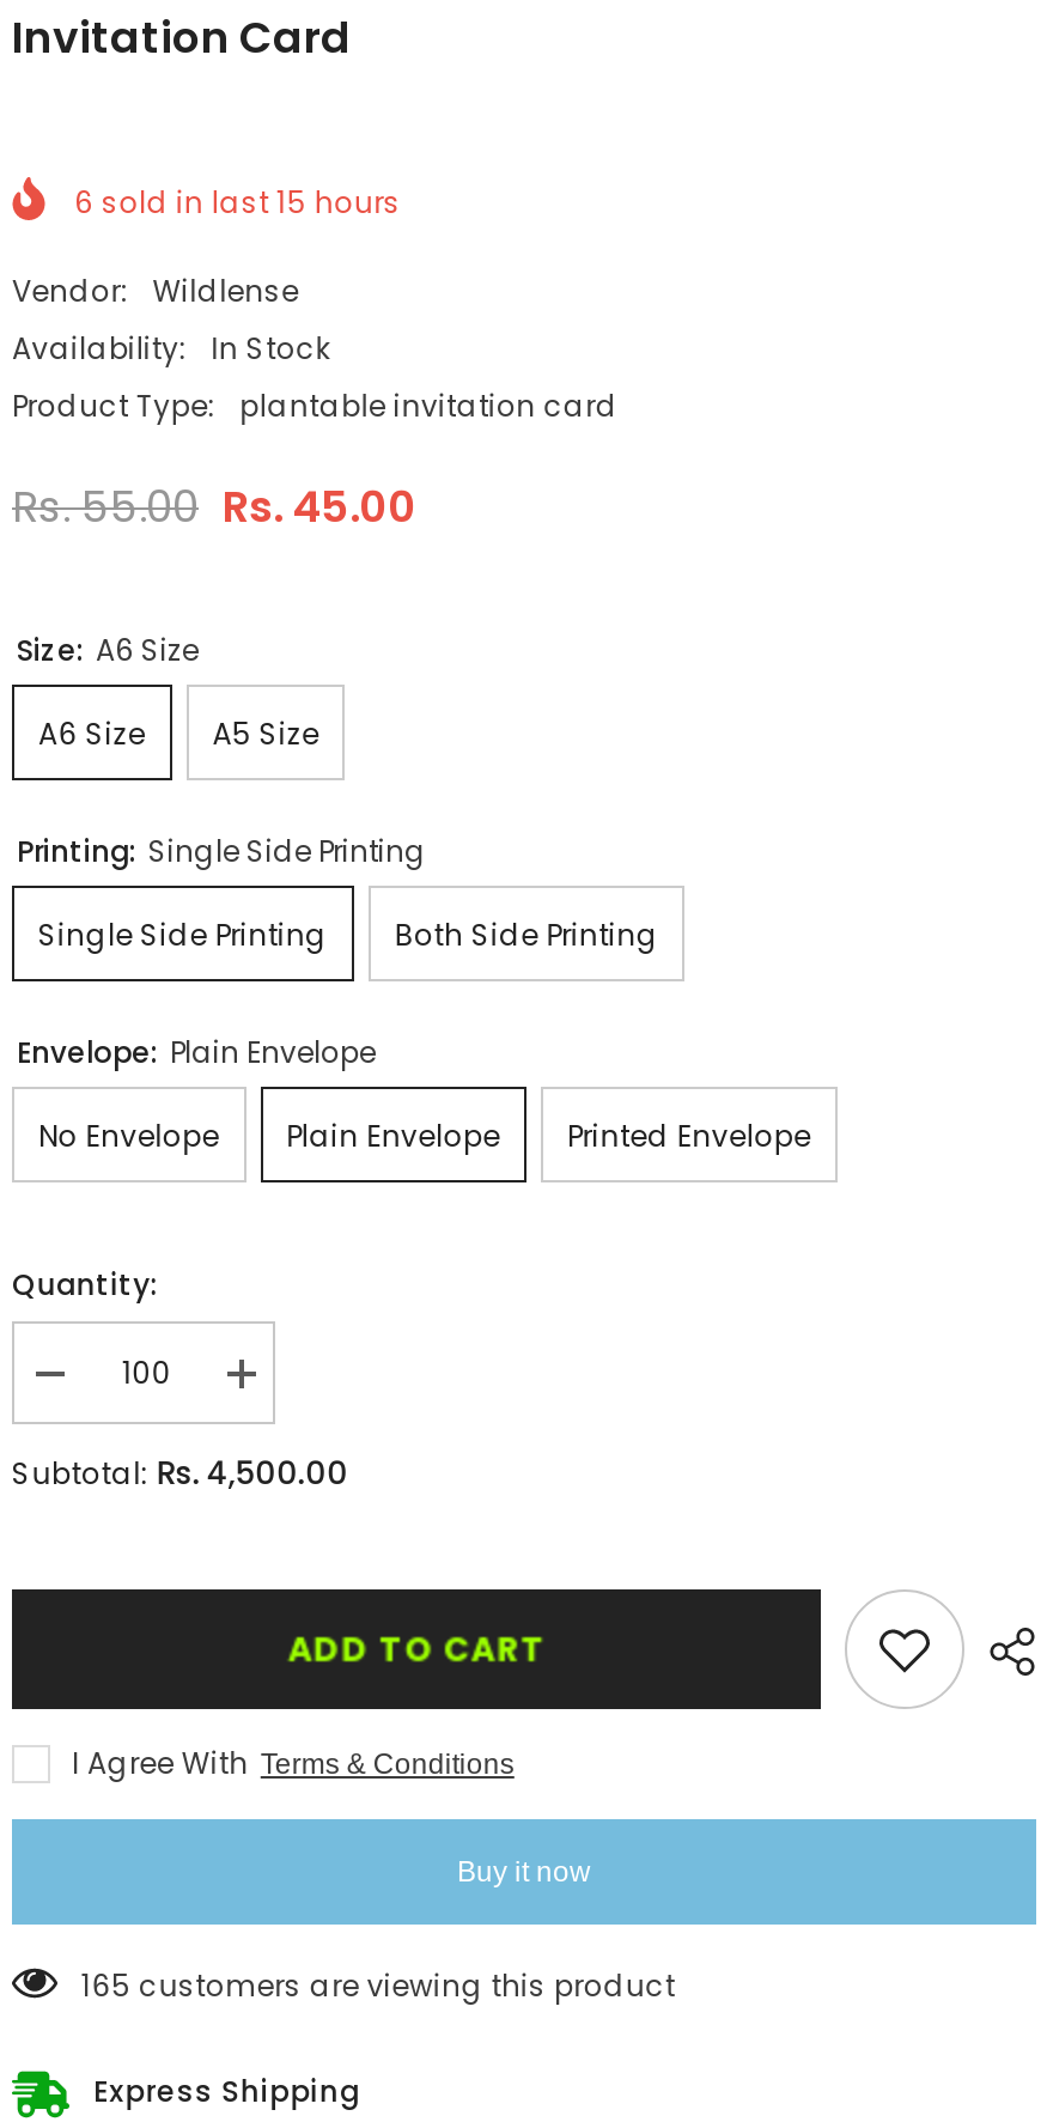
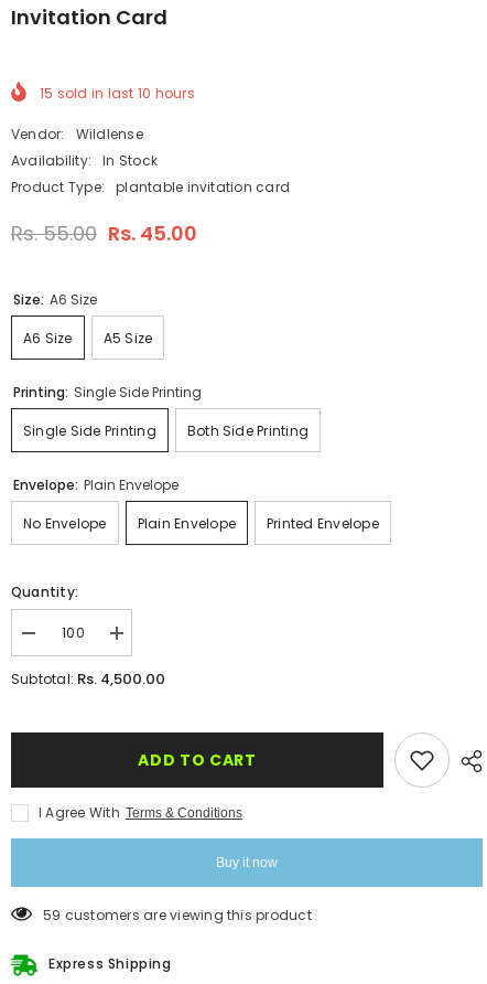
- 6 sold in last 15 hours
+ 15 sold in last 10 hours

- 165 customers are viewing this product
+ 59 customers are viewing this product
